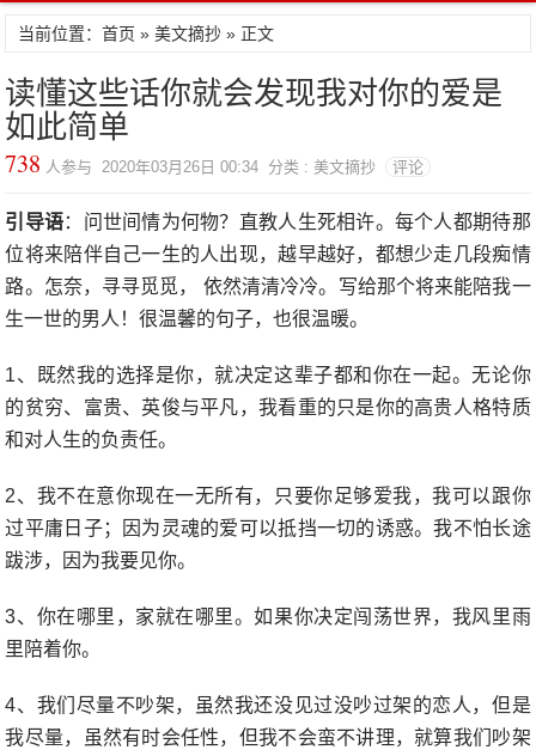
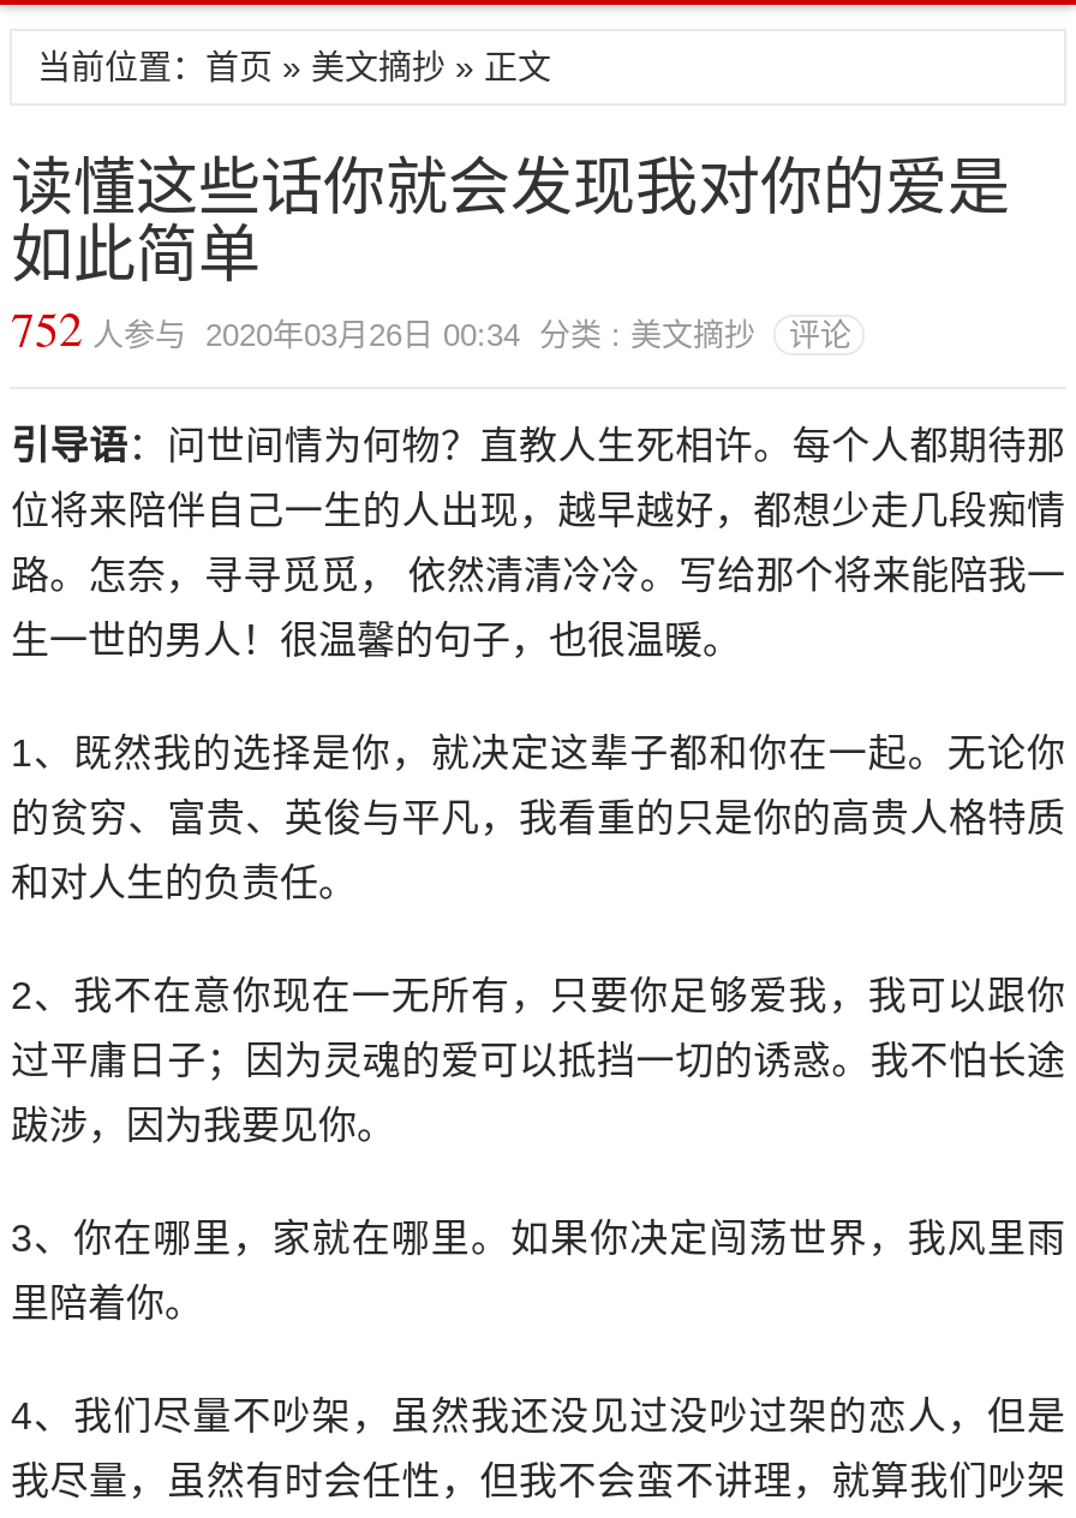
- 738人参与 2020年03月26日 00:34 分类 : 美文摘抄 评论
+ 752人参与 2020年03月26日 00:34 分类 : 美文摘抄 评论
